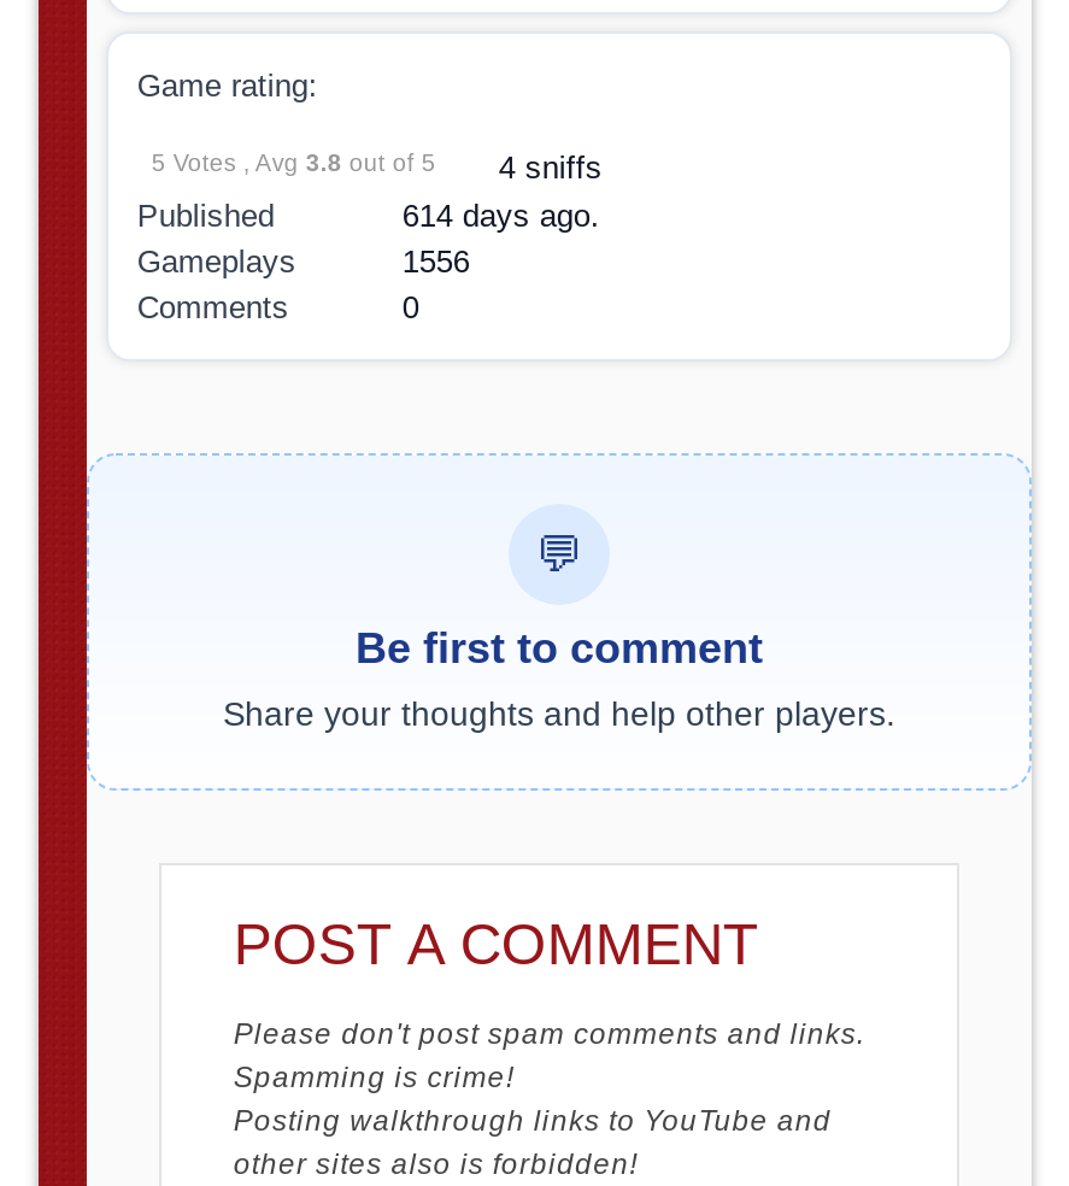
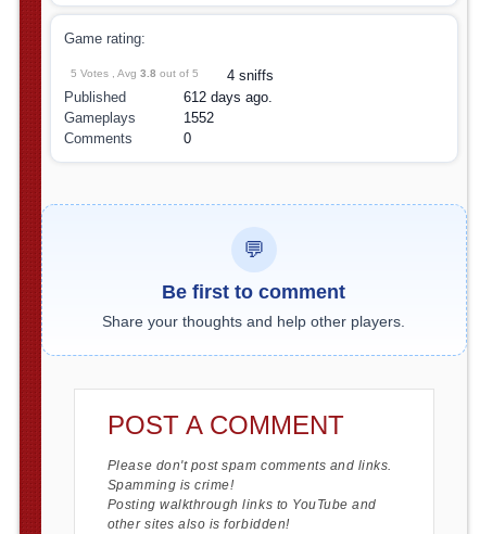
- 614 days ago.
+ 612 days ago.

- 1556
+ 1552
